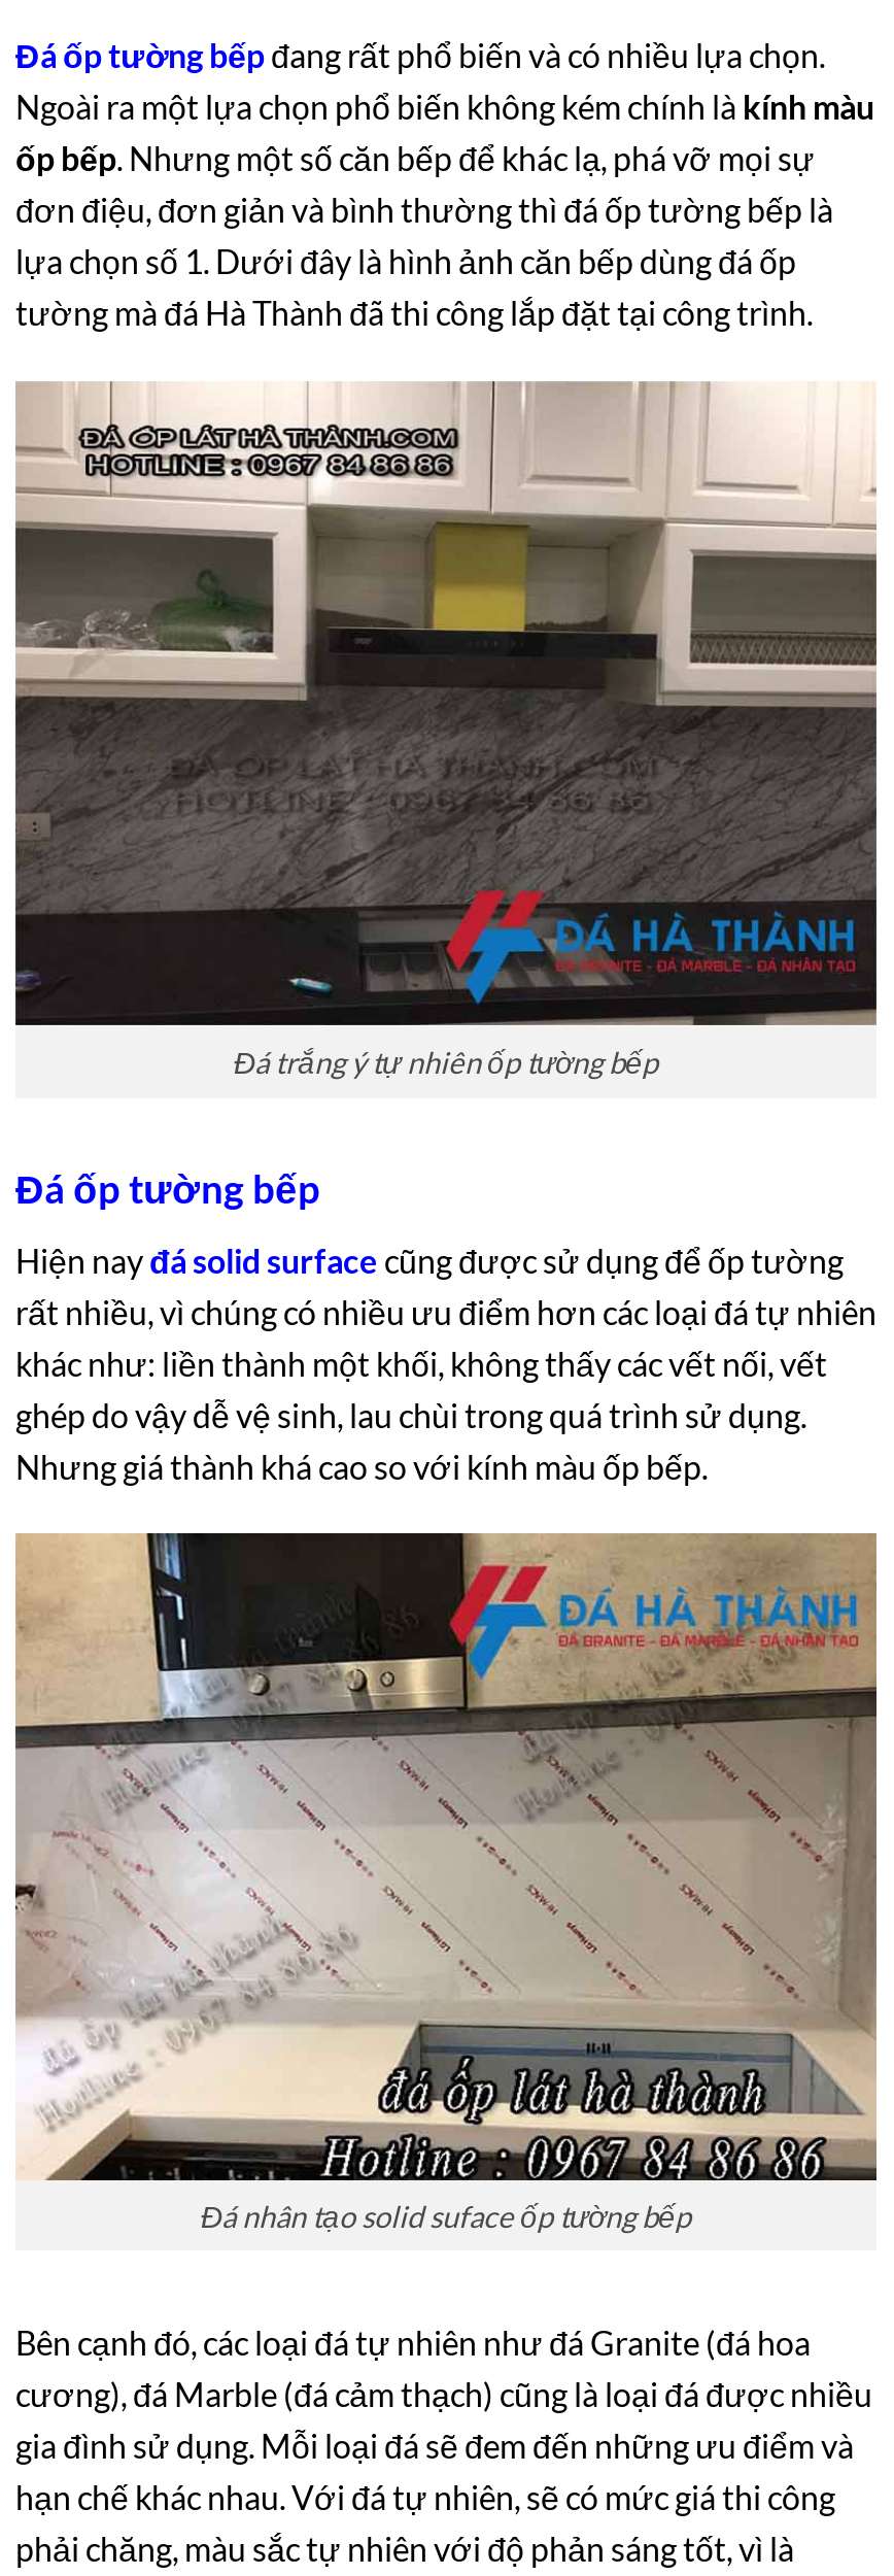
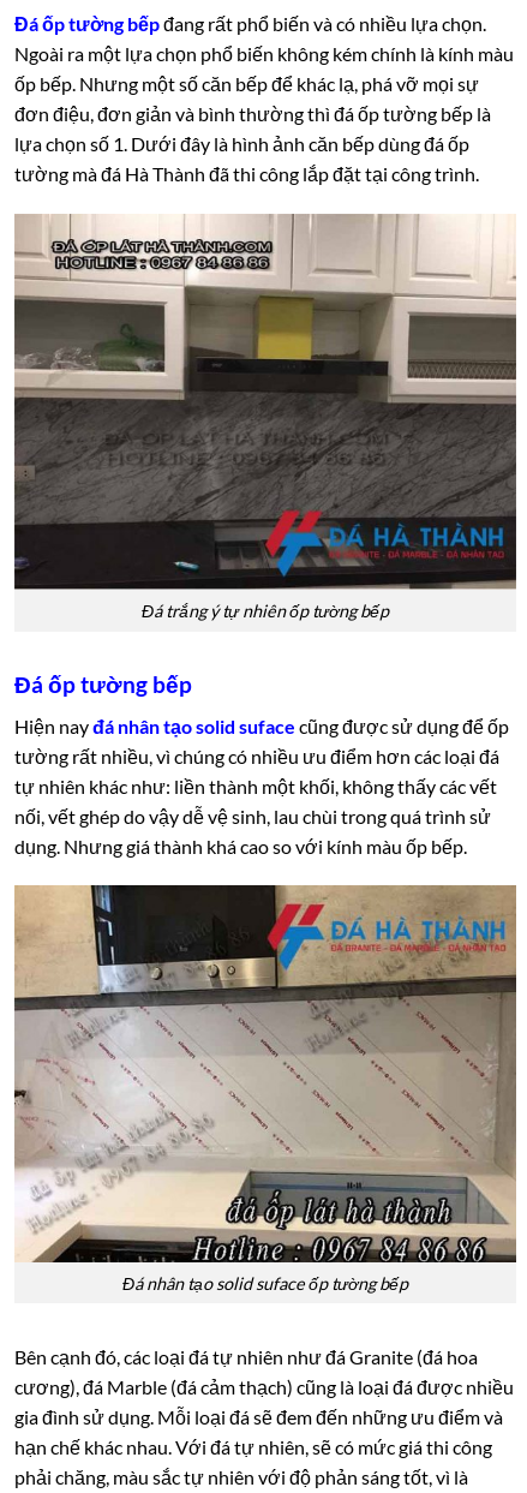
- Hiện nay đá solid surface cũng được sử dụng để ốp tường
- rất nhiều, vì chúng có nhiều ưu điểm hơn các loại đá tự nhiên
- khác như: liền thành một khối, không thấy các vết nối, vết
- ghép do vậy dễ vệ sinh, lau chùi trong quá trình sử dụng.
- Nhưng giá thành khá cao so với kính màu ốp bếp.
+ Hiện nay đá nhân tạo solid suface cũng được sử dụng để ốp
+ tường rất nhiều, vì chúng có nhiều ưu điểm hơn các loại đá
+ tự nhiên khác như: liền thành một khối, không thấy các vết
+ nối, vết ghép do vậy dễ vệ sinh, lau chùi trong quá trình sử
+ dụng. Nhưng giá thành khá cao so với kính màu ốp bếp.
